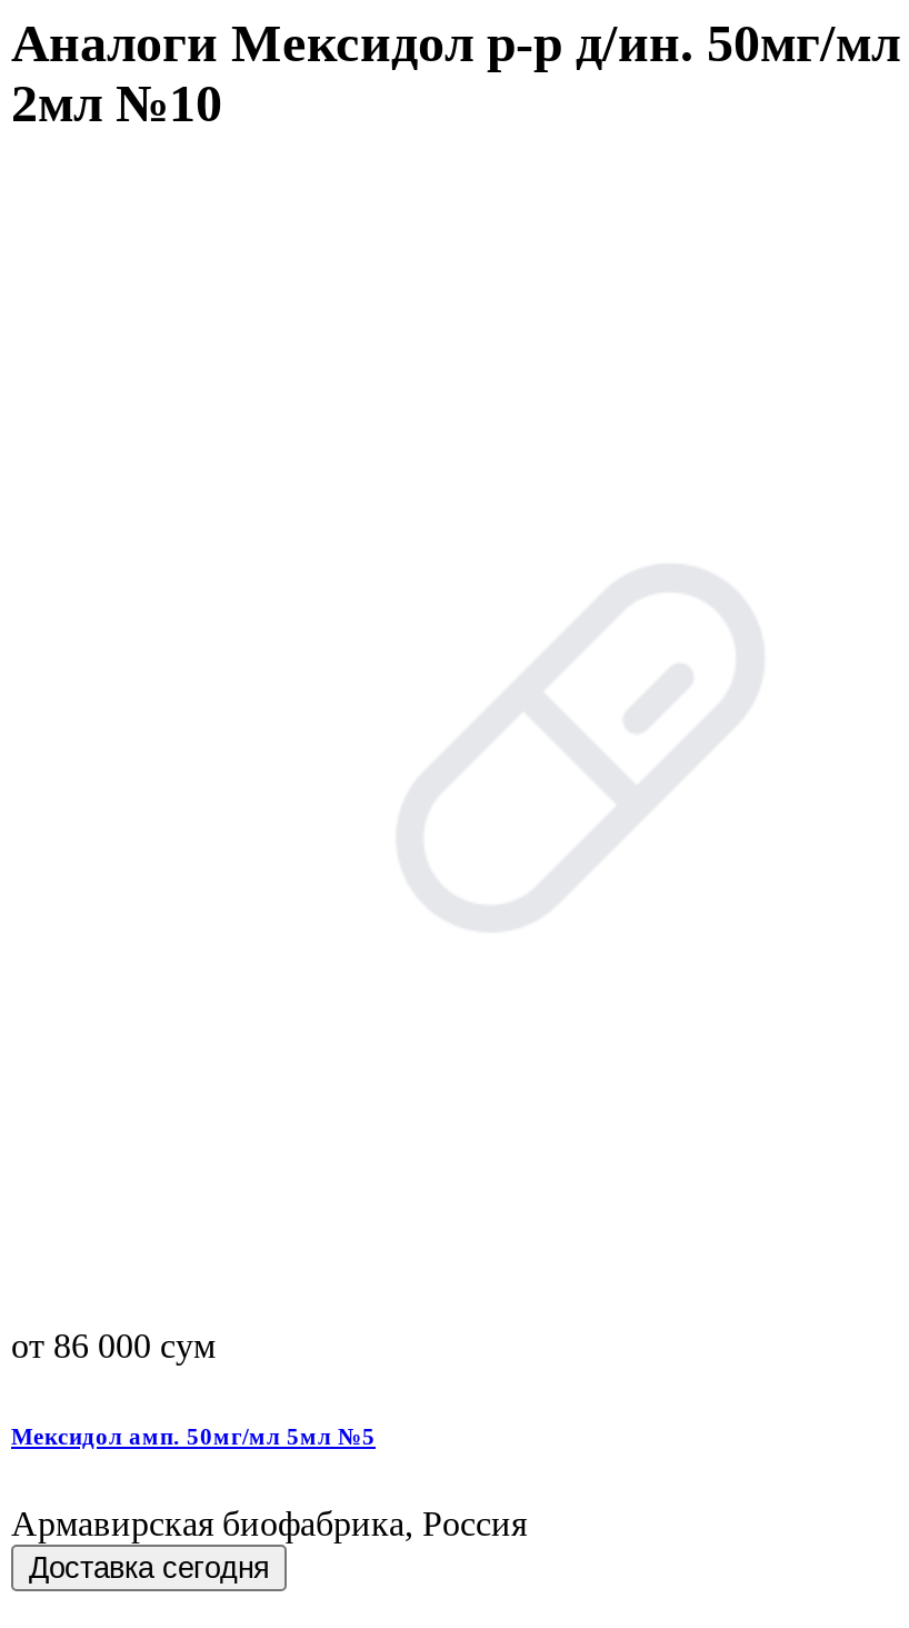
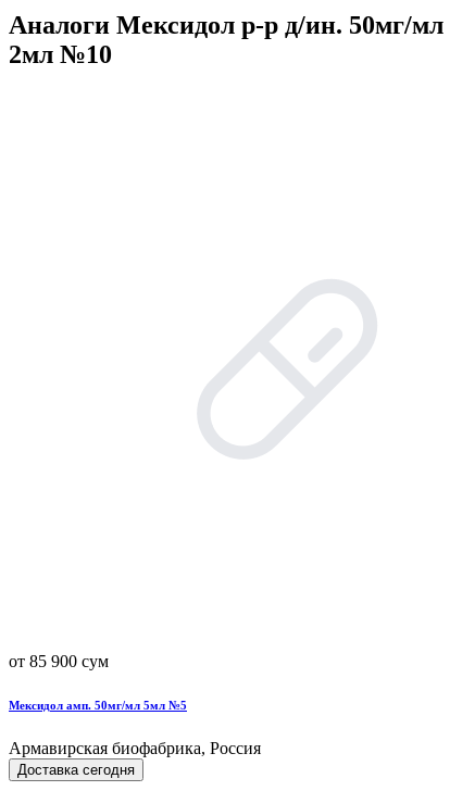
- от 86 000 сум
+ от 85 900 сум
